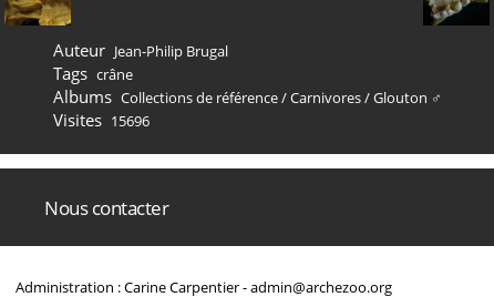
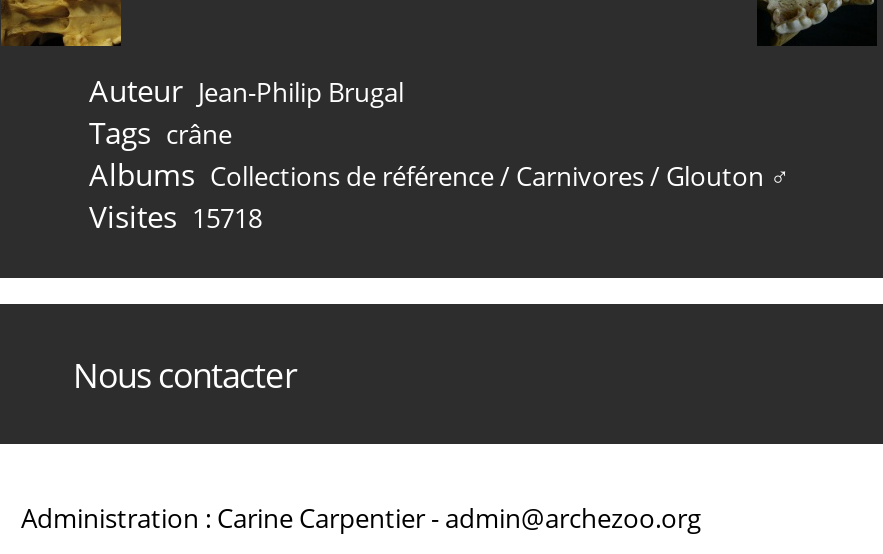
- Visites 15696
+ Visites 15718
